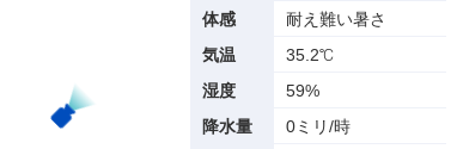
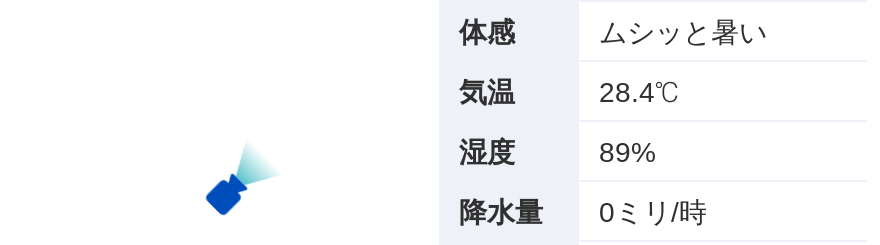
- 耐え難い暑さ
+ ムシッと暑い

- 35.2℃
+ 28.4℃

- 59%
+ 89%
